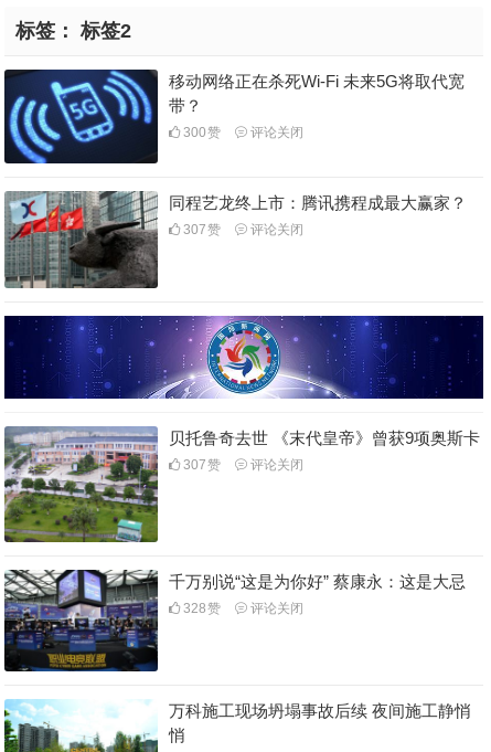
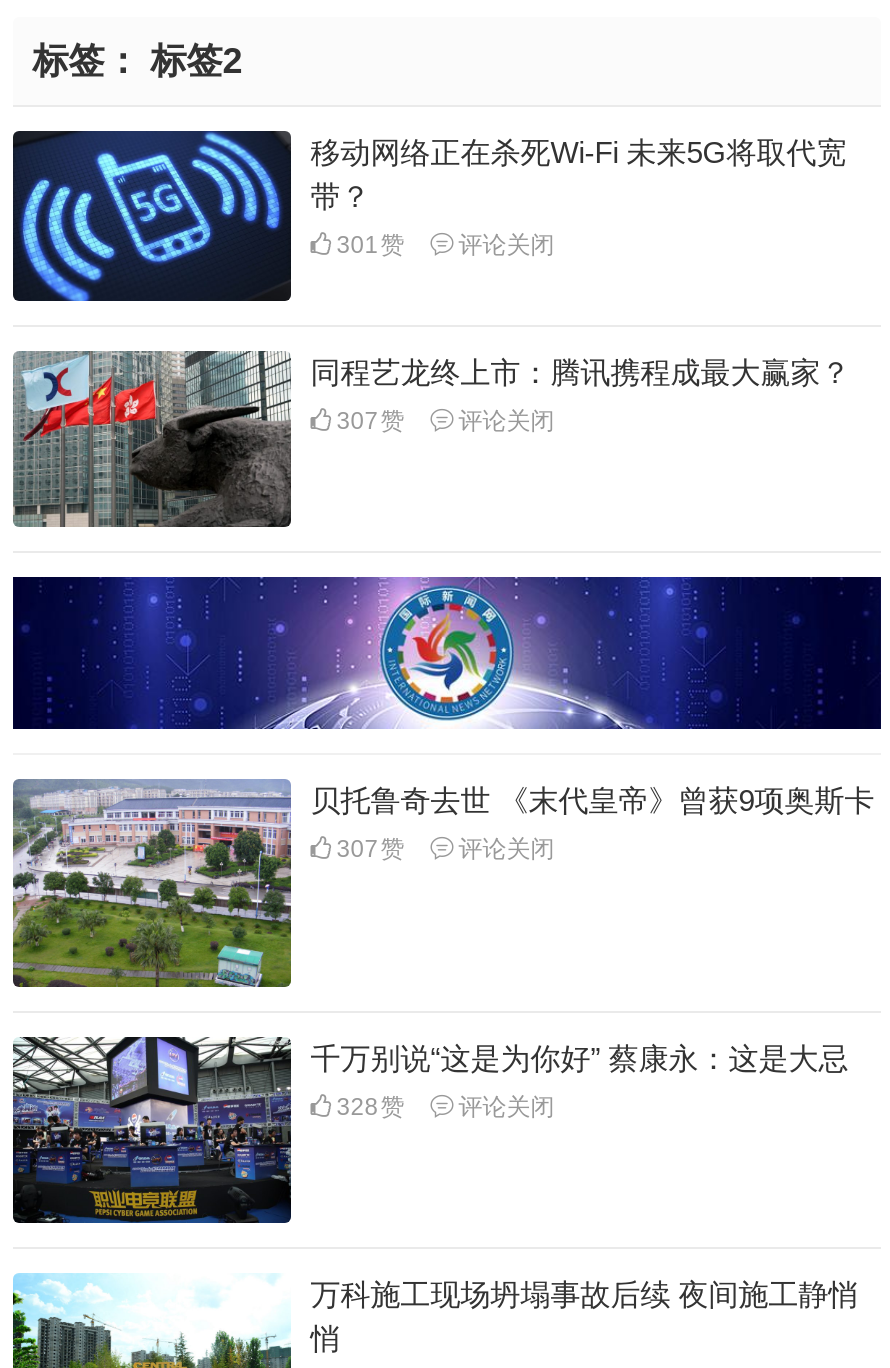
- 300赞 评论关闭
+ 301赞 评论关闭
